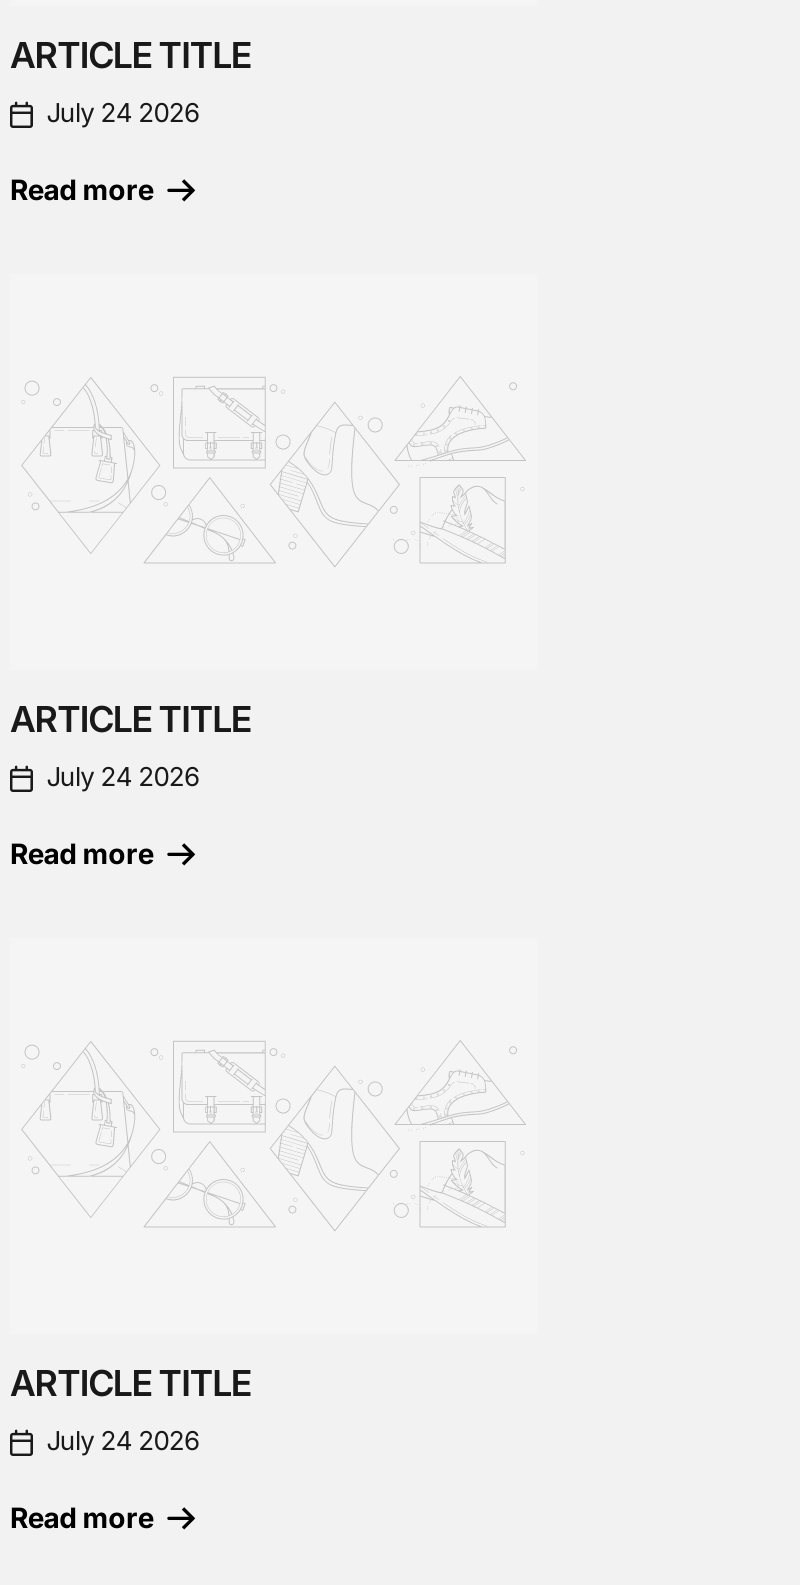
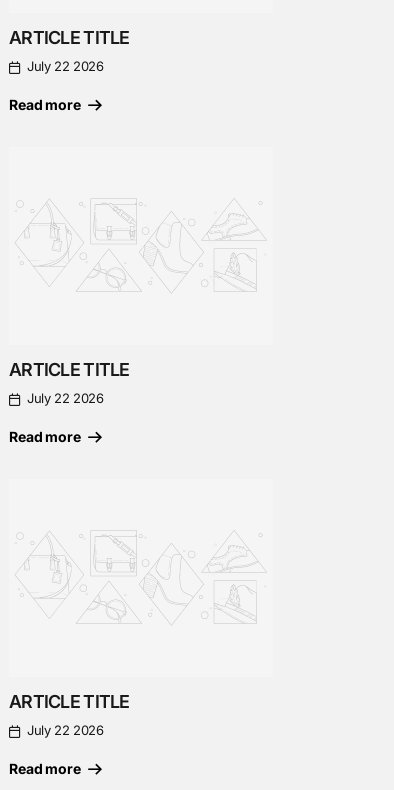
- July 24 2026
+ July 22 2026

- July 24 2026
+ July 22 2026

- July 24 2026
+ July 22 2026
